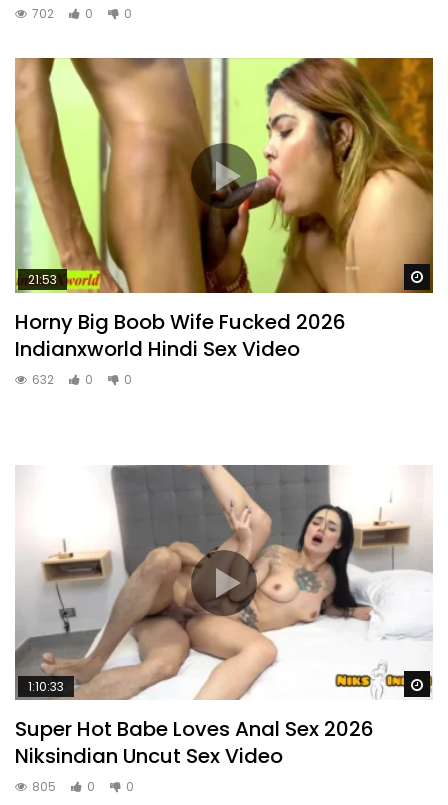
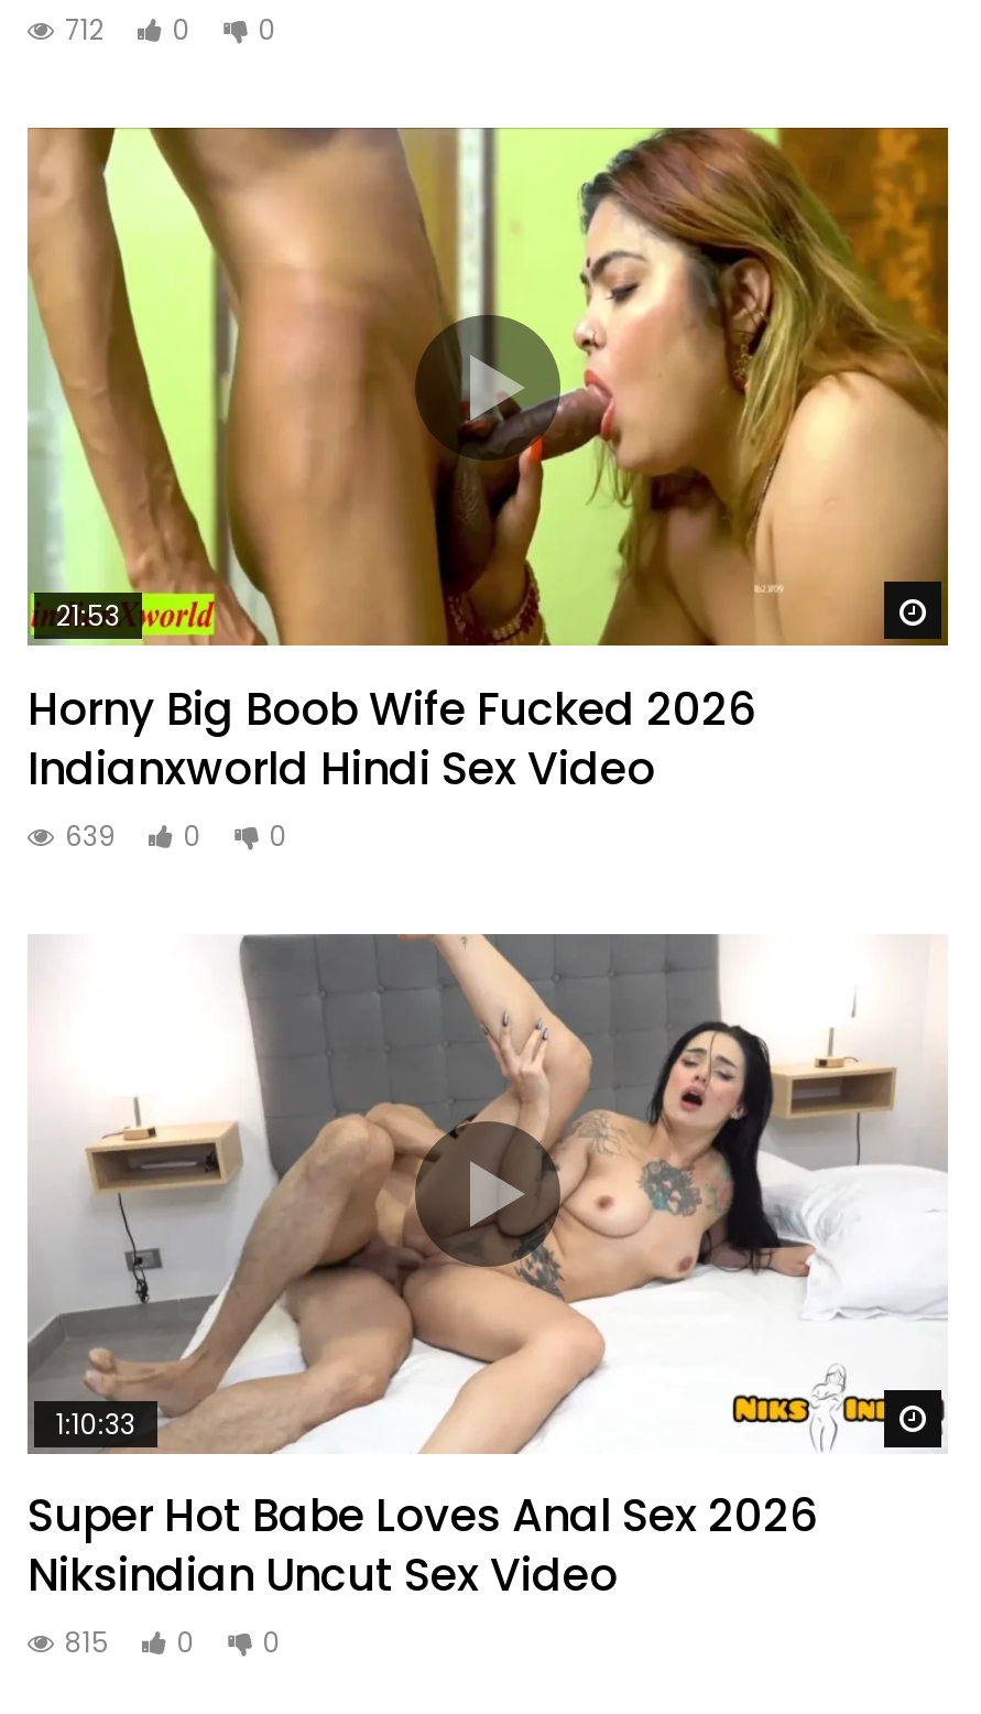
- 702 0 0
+ 712 0 0

- 632 0 0
+ 639 0 0

- 805 0 0
+ 815 0 0
